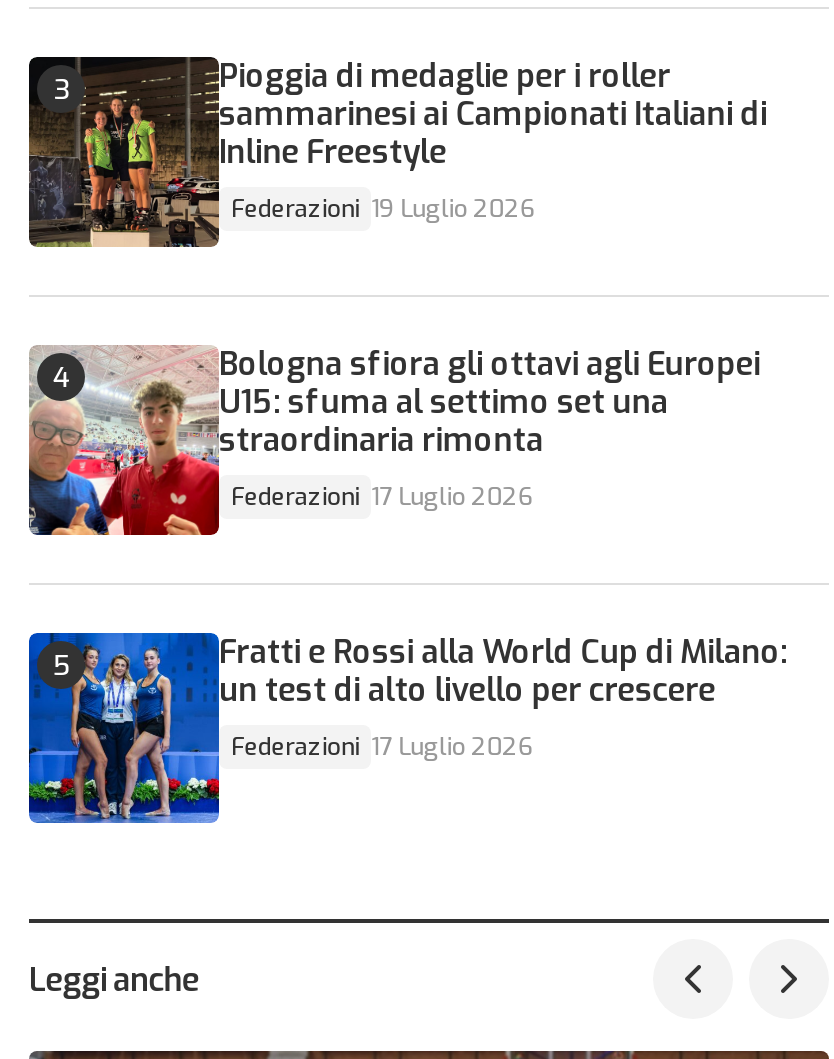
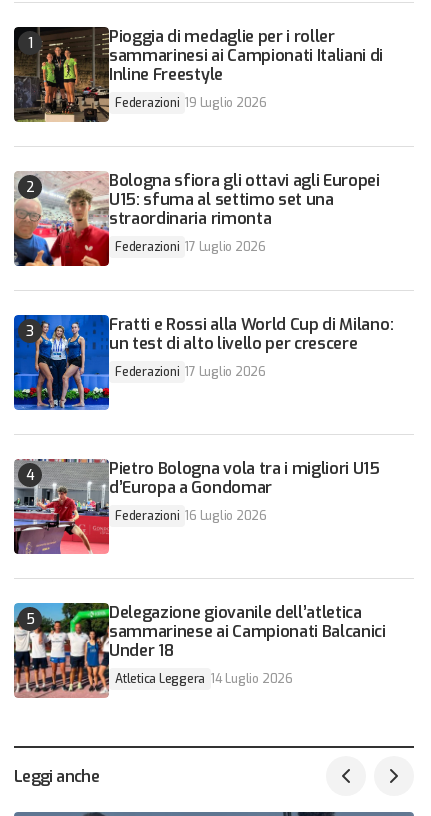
+ [image]
+ Pietro Bologna vola tra i migliori U15
+ d’Europa a Gondomar
+ Federazioni 16 Luglio 2026

+ [image]
+ Delegazione giovanile dell’atletica
+ sammarinese ai Campionati Balcanici
+ Under 18
+ Atletica Leggera 14 Luglio 2026
